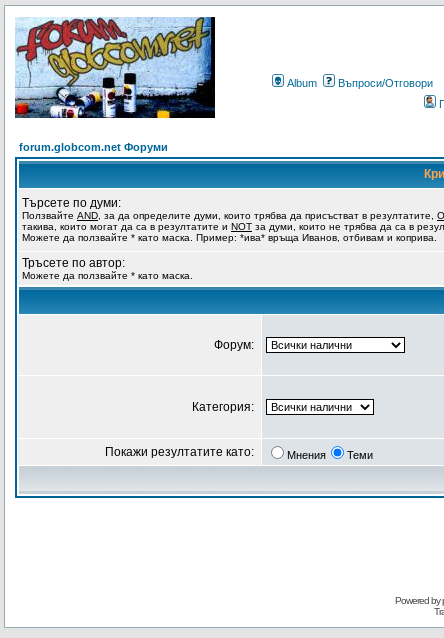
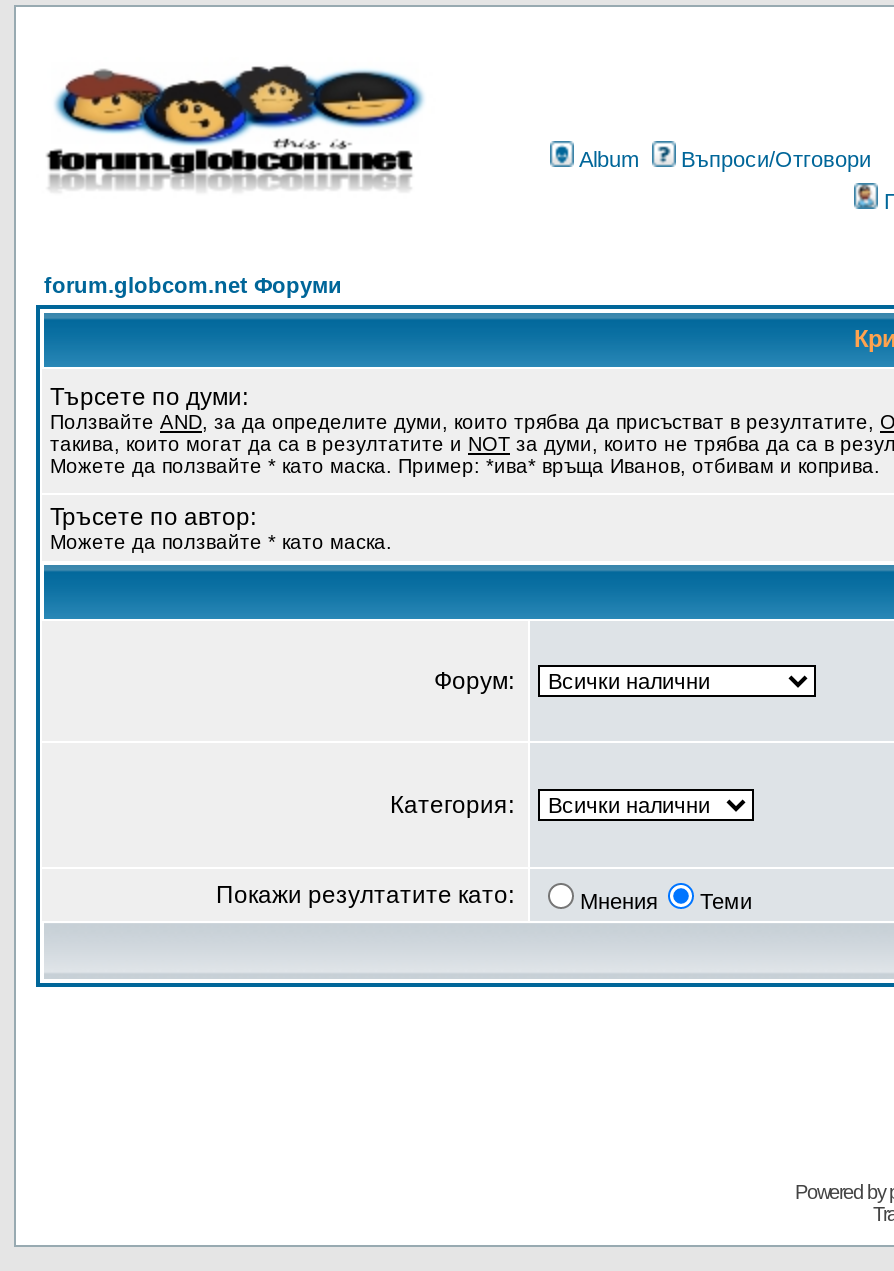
- [image]
+ [image]
